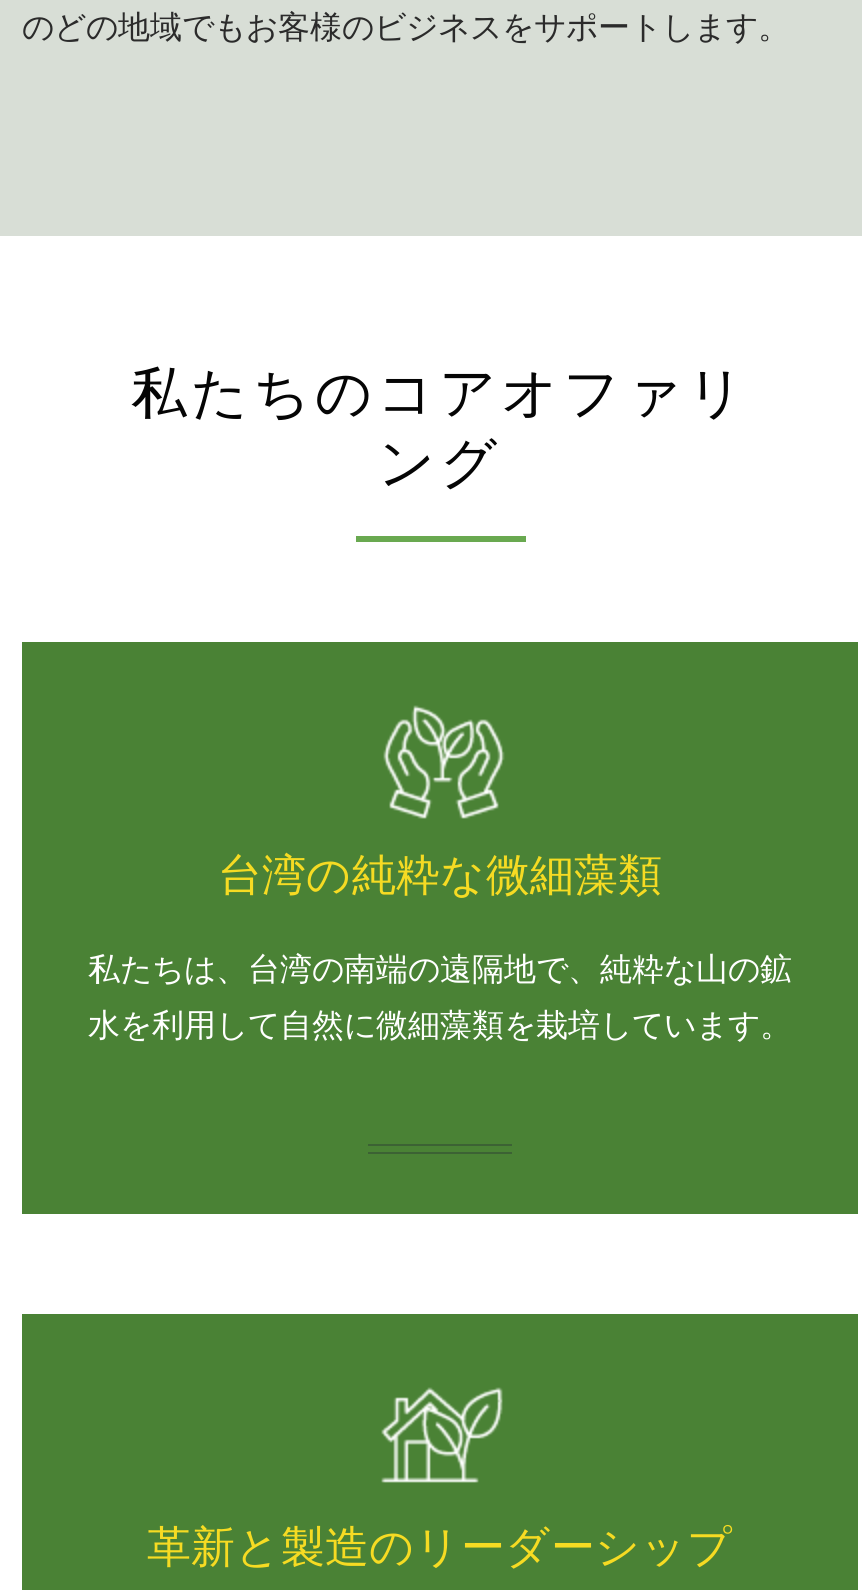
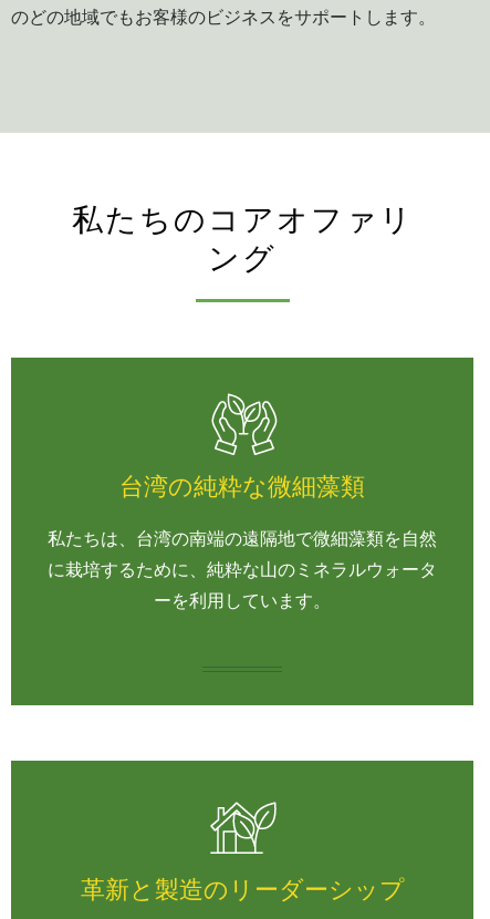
- 私たちは、台湾の南端の遠隔地で、純粋な山の鉱
- 水を利用して自然に微細藻類を栽培しています。
+ 私たちは、台湾の南端の遠隔地で微細藻類を自然
+ に栽培するために、純粋な山のミネラルウォータ
+ ーを利用しています。
